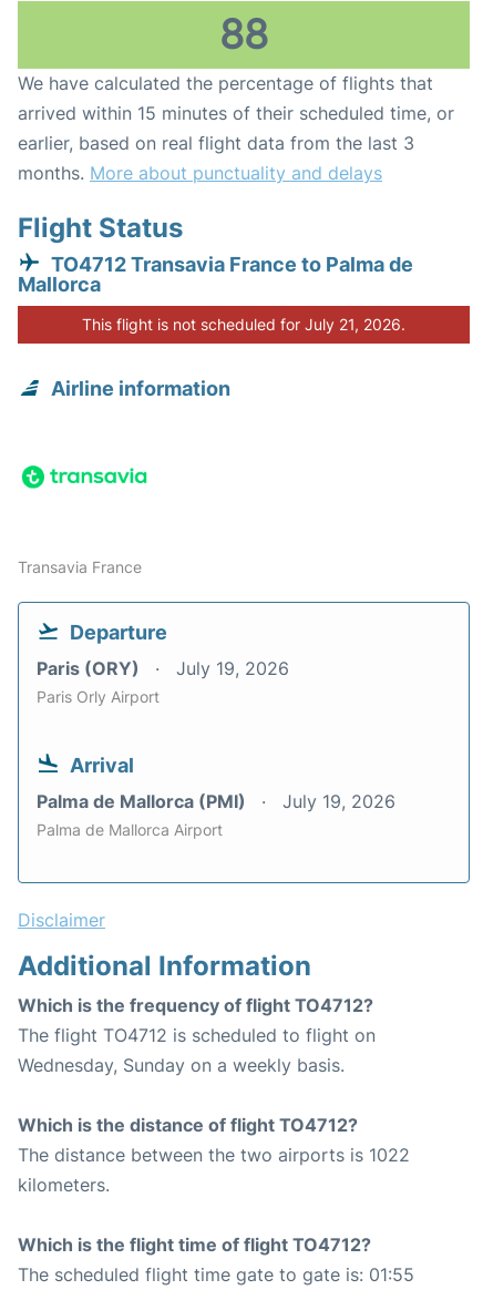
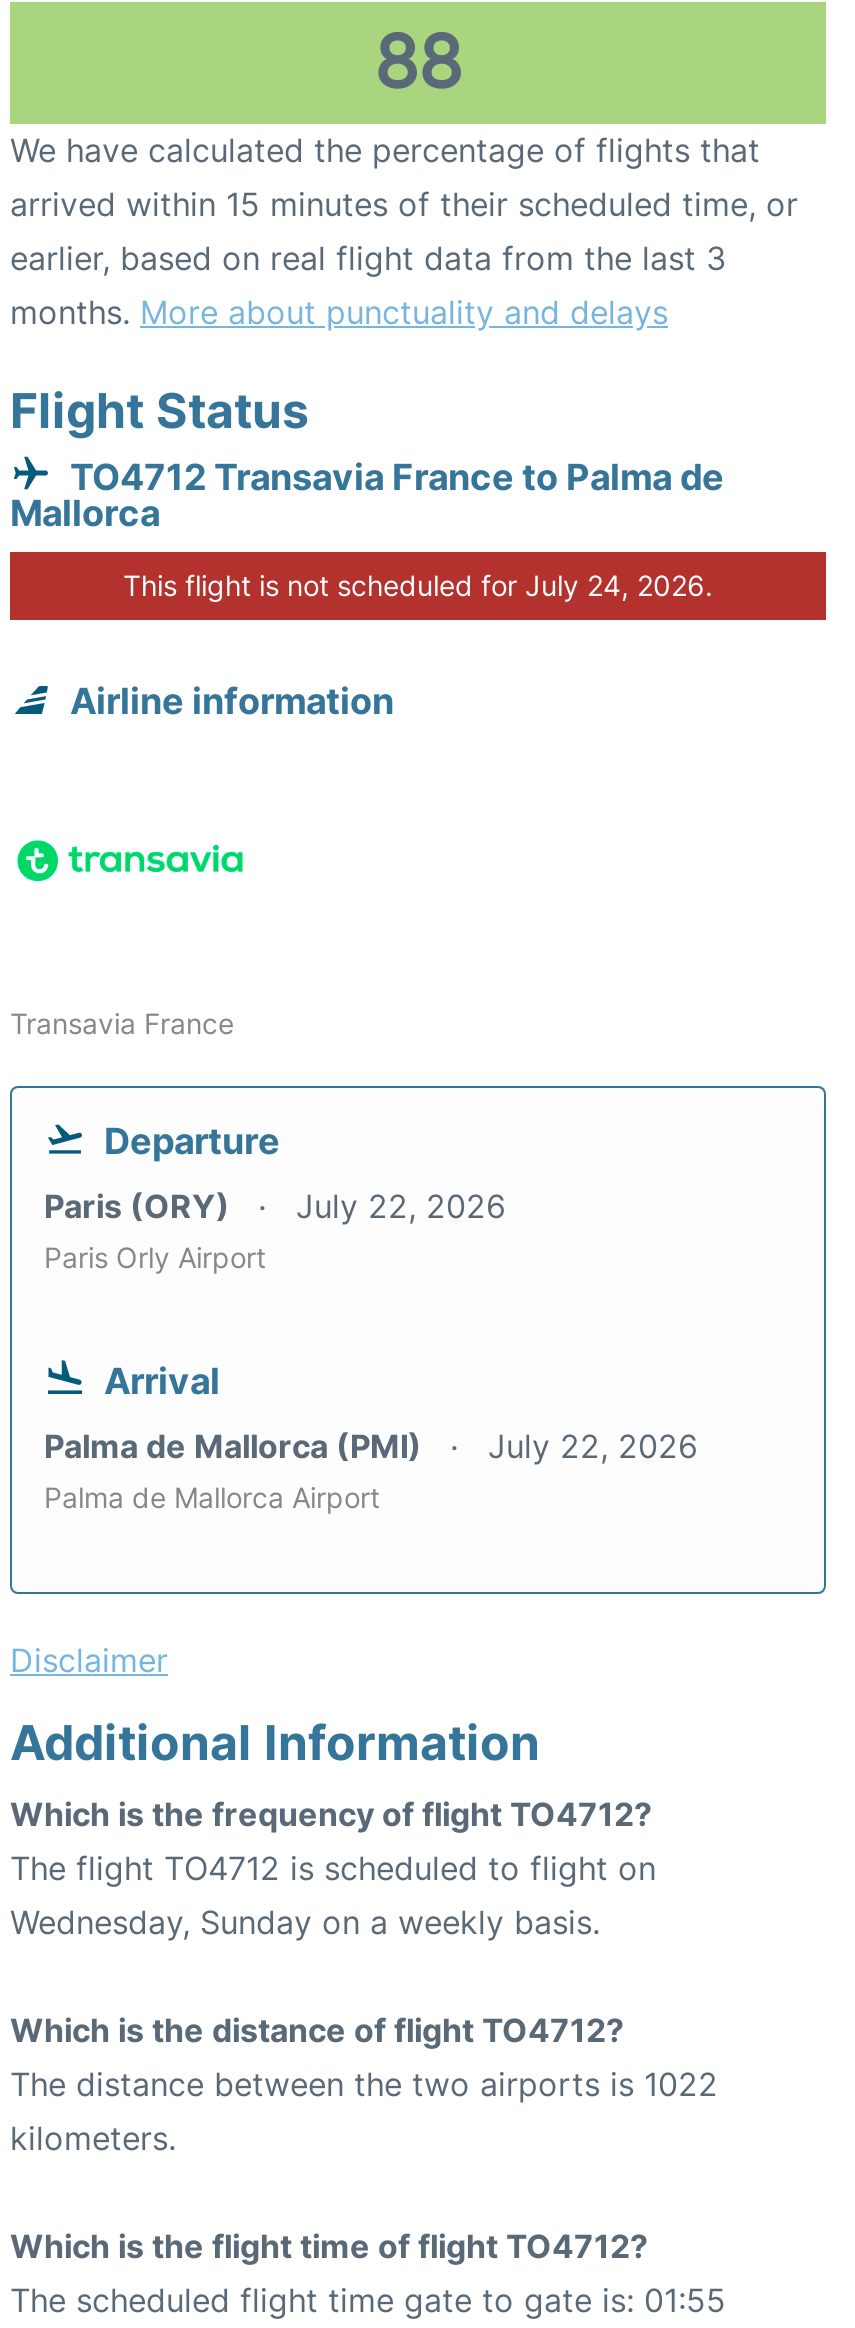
- This flight is not scheduled for July 21, 2026.
+ This flight is not scheduled for July 24, 2026.

- Paris (ORY) July 19, 2026
+ Paris (ORY) July 22, 2026

- Palma de Mallorca (PMI) July 19, 2026
+ Palma de Mallorca (PMI) July 22, 2026
